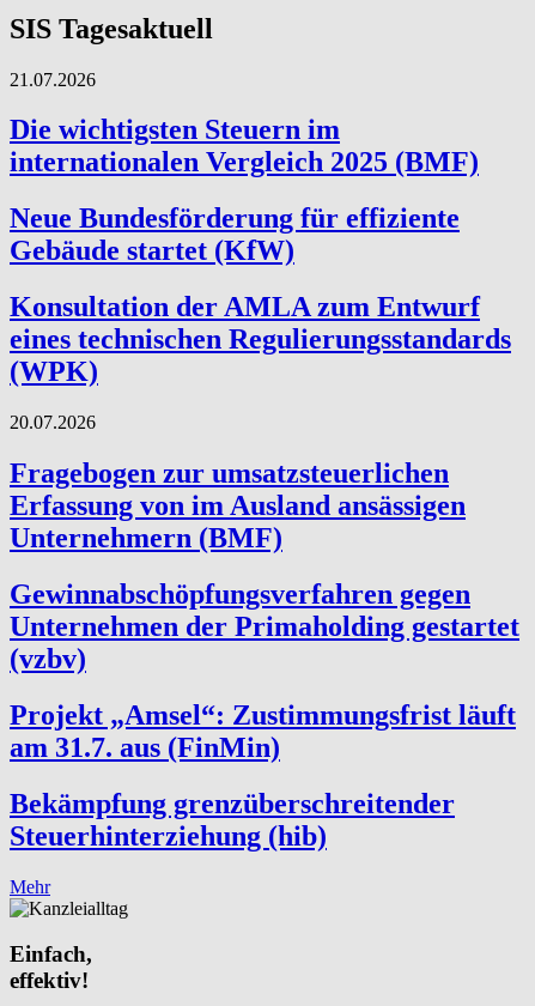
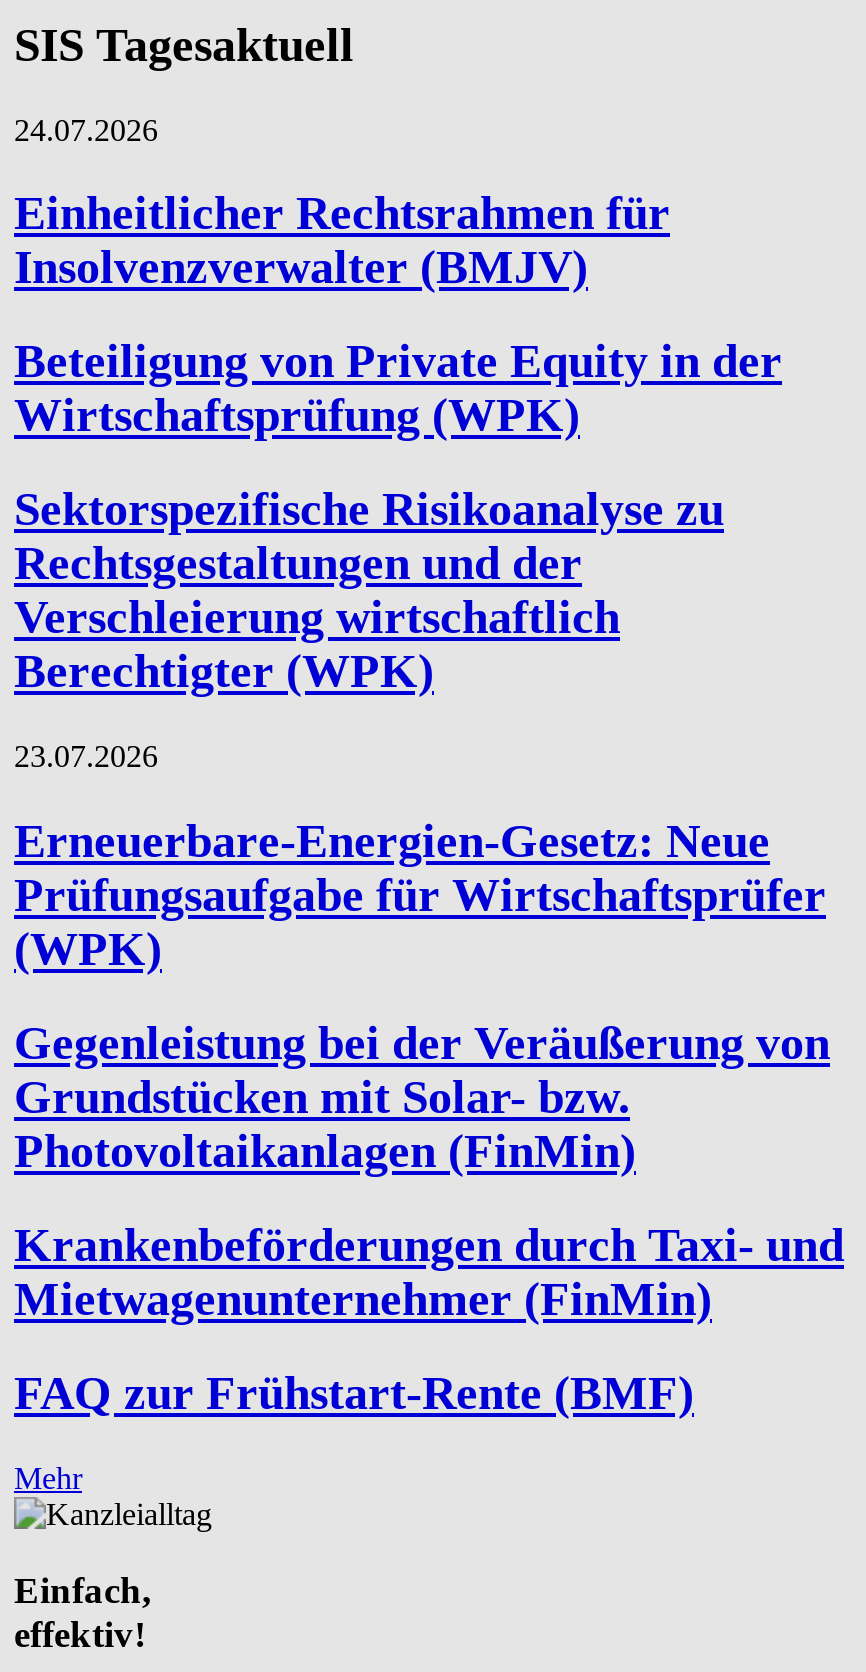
- 21.07.2026
- Die wichtigsten Steuern im
- internationalen Vergleich 2025 (BMF)
- Neue Bundesförderung für effiziente
- Gebäude startet (KfW)
- Konsultation der AMLA zum Entwurf
- eines technischen Regulierungsstandards
+ 24.07.2026
+ Einheitlicher Rechtsrahmen für
+ Insolvenzverwalter (BMJV)
+ Beteiligung von Private Equity in der
+ Wirtschaftsprüfung (WPK)
+ Sektorspezifische Risikoanalyse zu
+ Rechtsgestaltungen und der
+ Verschleierung wirtschaftlich
+ Berechtigter (WPK)
+ 23.07.2026
+ Erneuerbare-Energien-Gesetz: Neue
+ Prüfungsaufgabe für Wirtschaftsprüfer

moved down: (WPK)

- 20.07.2026
- Fragebogen zur umsatzsteuerlichen
- Erfassung von im Ausland ansässigen
- Unternehmern (BMF)
- Gewinnabschöpfungsverfahren gegen
- Unternehmen der Primaholding gestartet
- (vzbv)
- Projekt „Amsel“: Zustimmungsfrist läuft
- am 31.7. aus (FinMin)
- Bekämpfung grenzüberschreitender
- Steuerhinterziehung (hib)
+ Gegenleistung bei der Veräußerung von
+ Grundstücken mit Solar- bzw.
+ Photovoltaikanlagen (FinMin)
+ Krankenbeförderungen durch Taxi- und
+ Mietwagenunternehmer (FinMin)
+ FAQ zur Frühstart-Rente (BMF)
